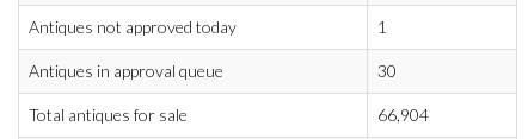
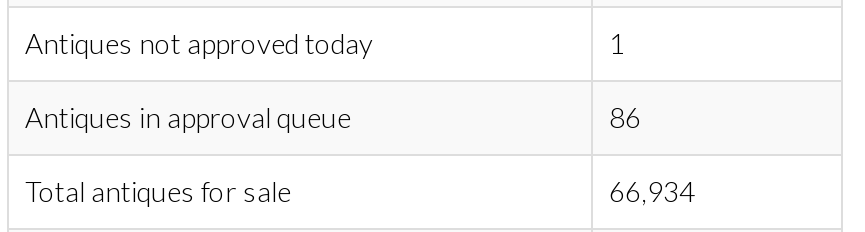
- 30
+ 86

- 66,904
+ 66,934
